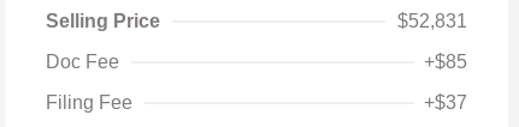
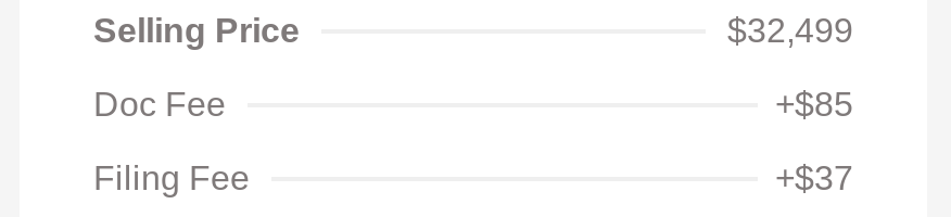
- $52,831
+ $32,499
